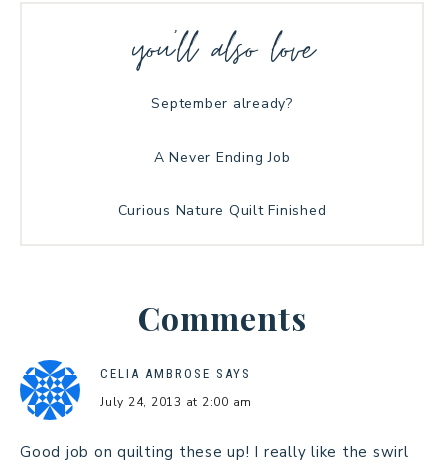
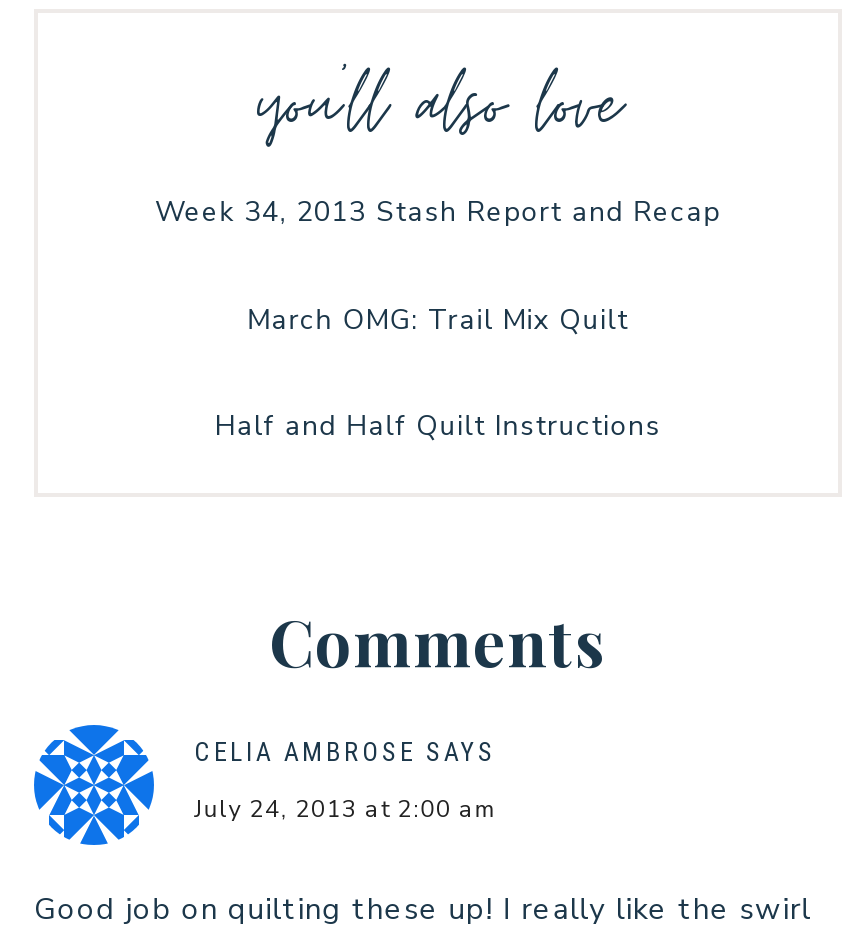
- September already?
+ Week 34, 2013 Stash Report and Recap

- A Never Ending Job
+ March OMG: Trail Mix Quilt

- Curious Nature Quilt Finished
+ Half and Half Quilt Instructions
